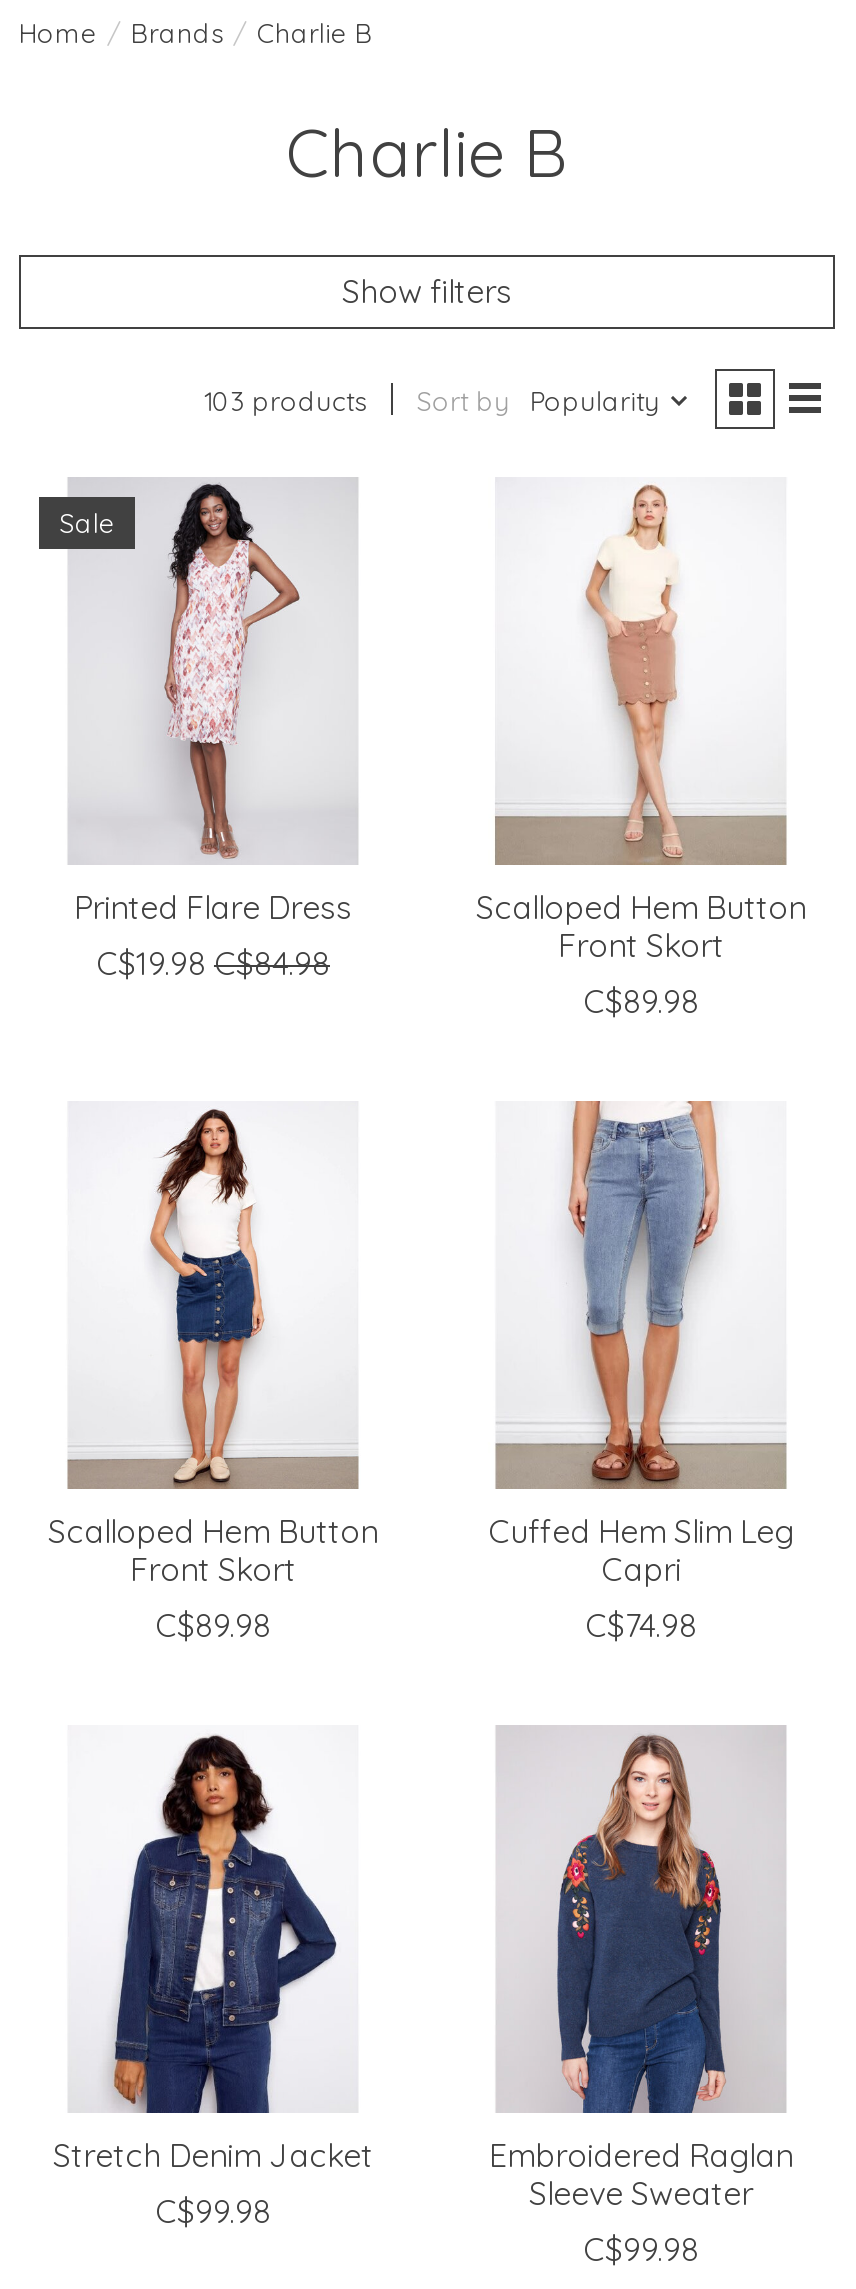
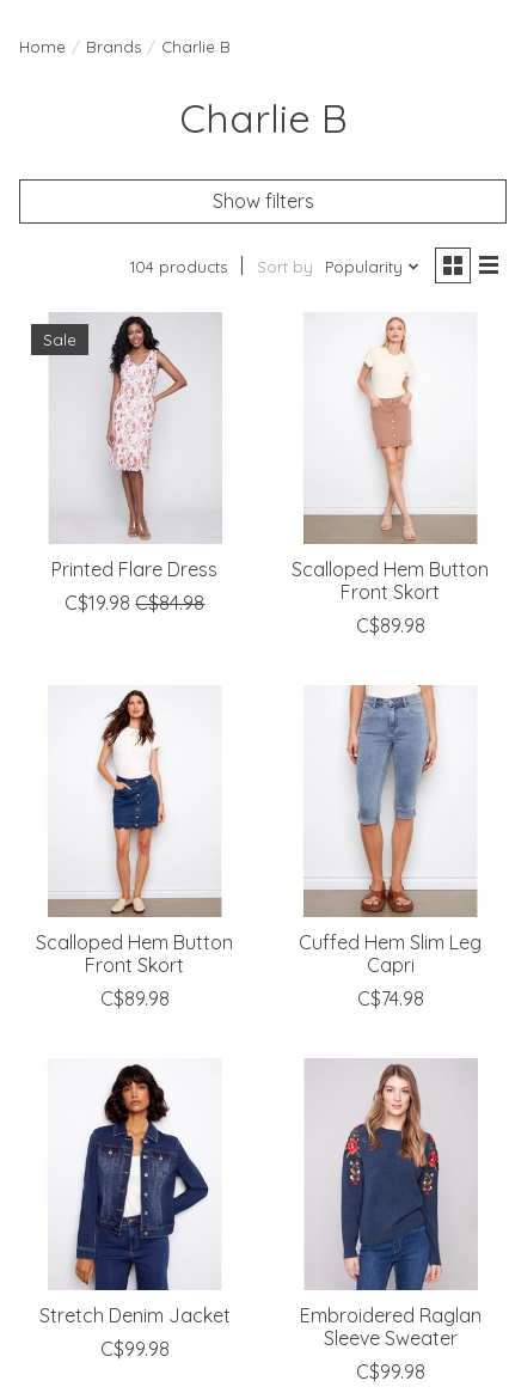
- 103 products Sort by Popularity
+ 104 products Sort by Popularity
